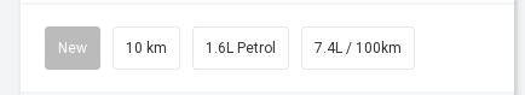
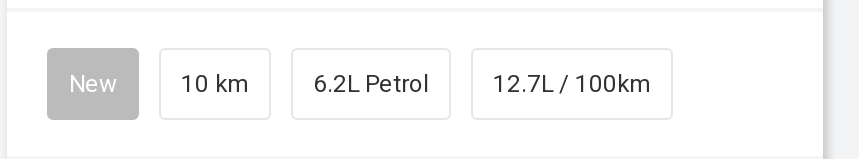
- 1.6L Petrol
- 7.4L / 100km
+ 6.2L Petrol
+ 12.7L / 100km
